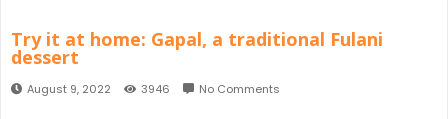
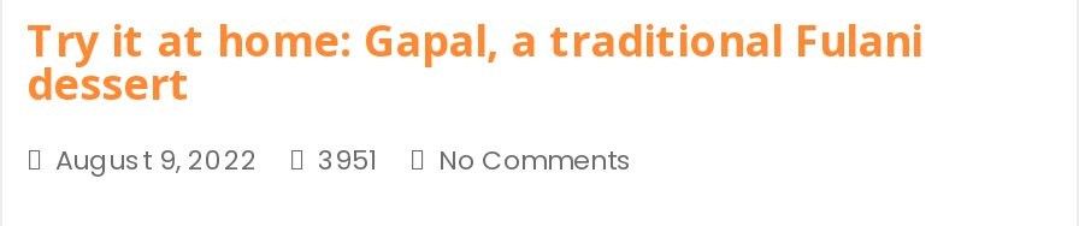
- August 9, 2022 3946 No Comments
+ August 9, 2022 3951 No Comments
